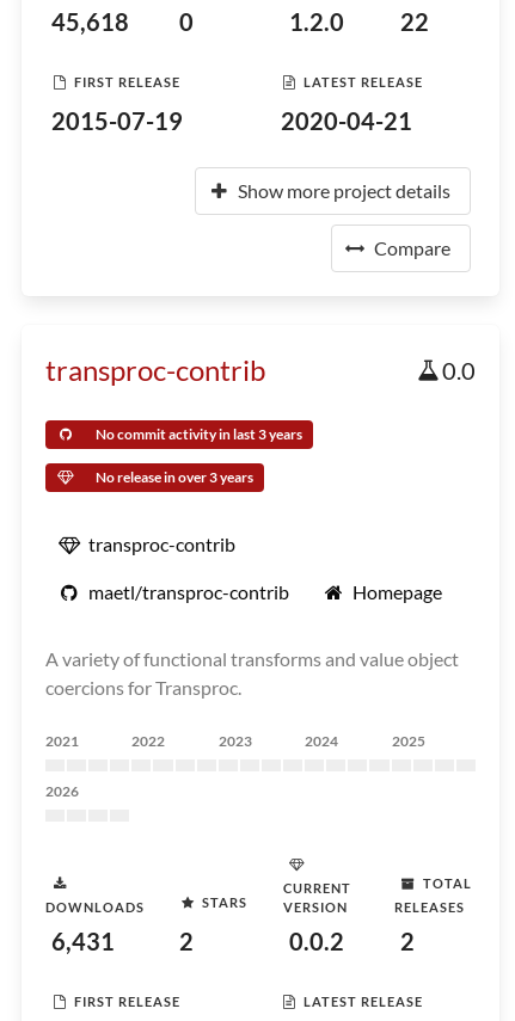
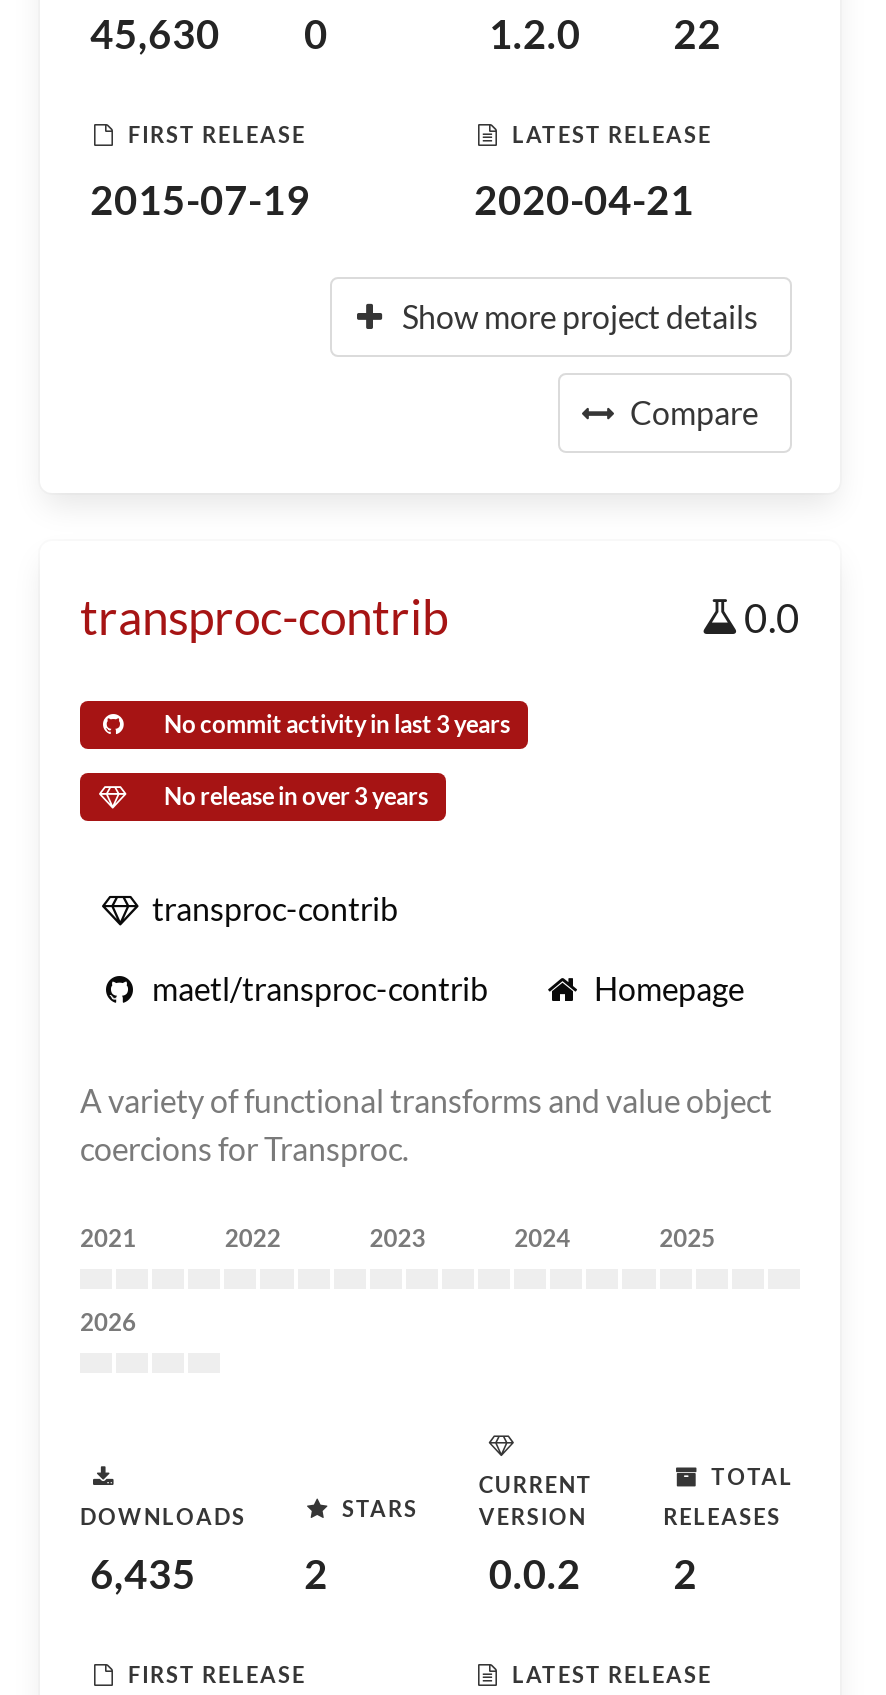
- 45,618 0
+ 45,630 0

- 6,431
+ 6,435
